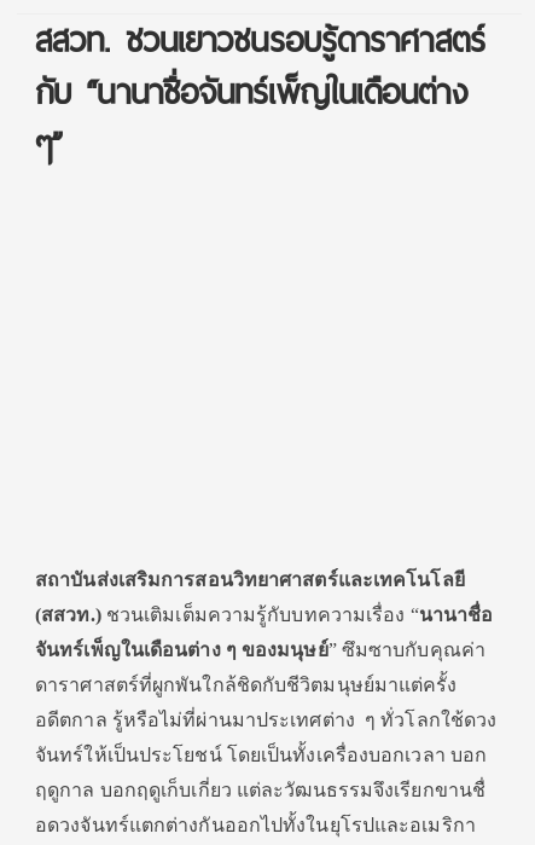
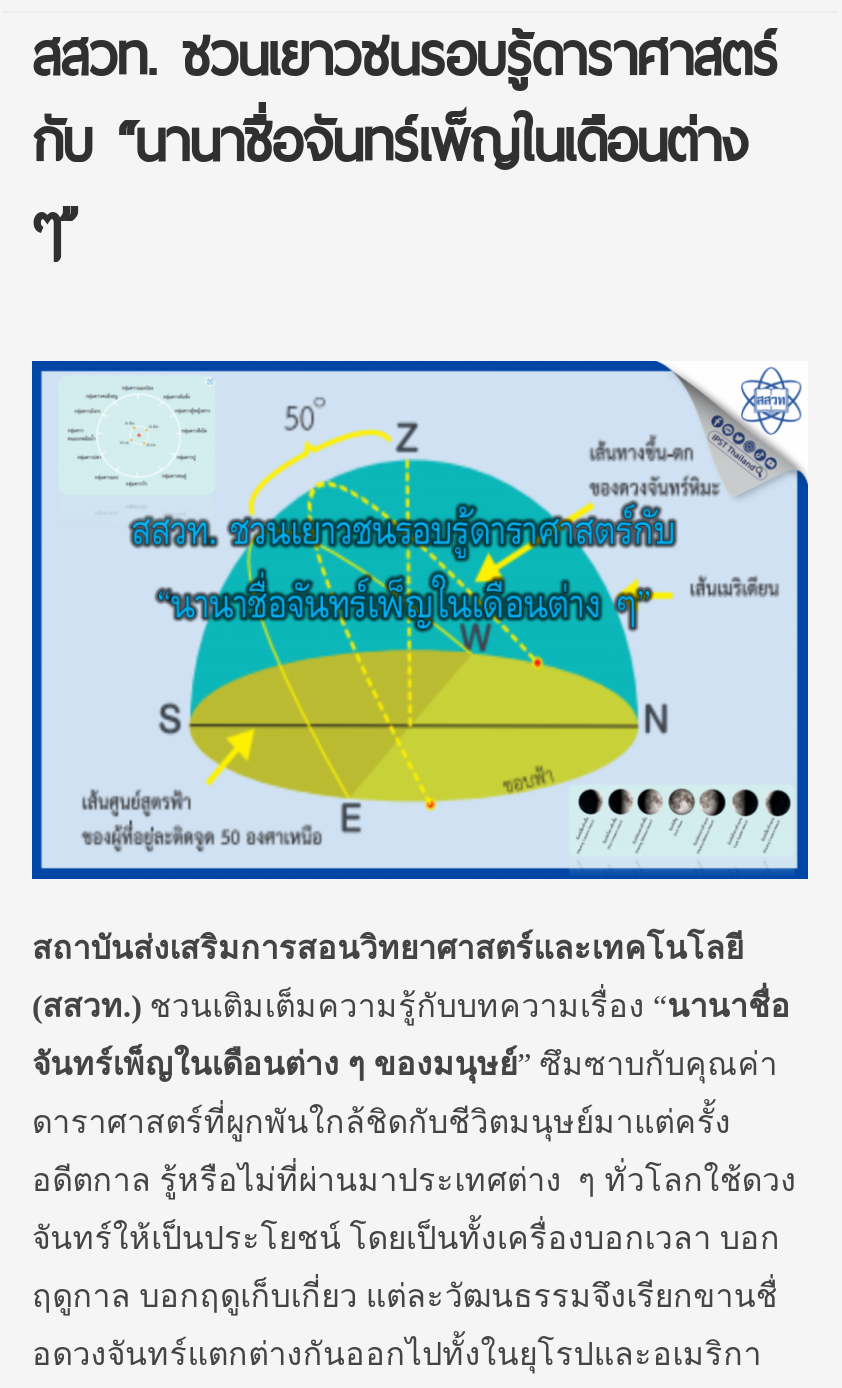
+ [image]
